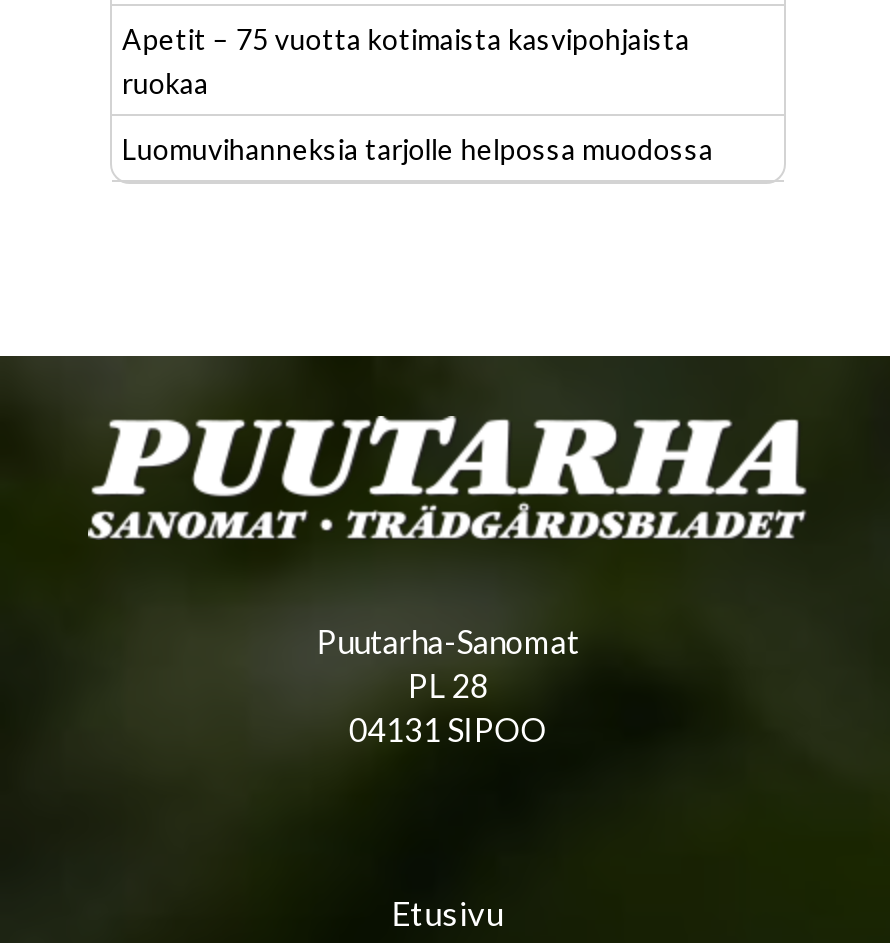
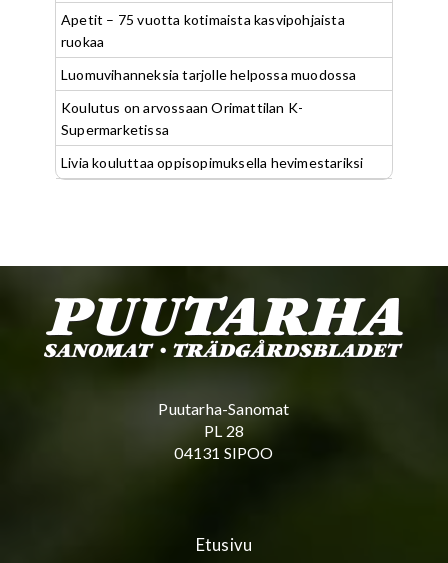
+ Koulutus on arvossaan Orimattilan K-
+ Supermarketissa
+ Livia kouluttaa oppisopimuksella hevimestariksi
